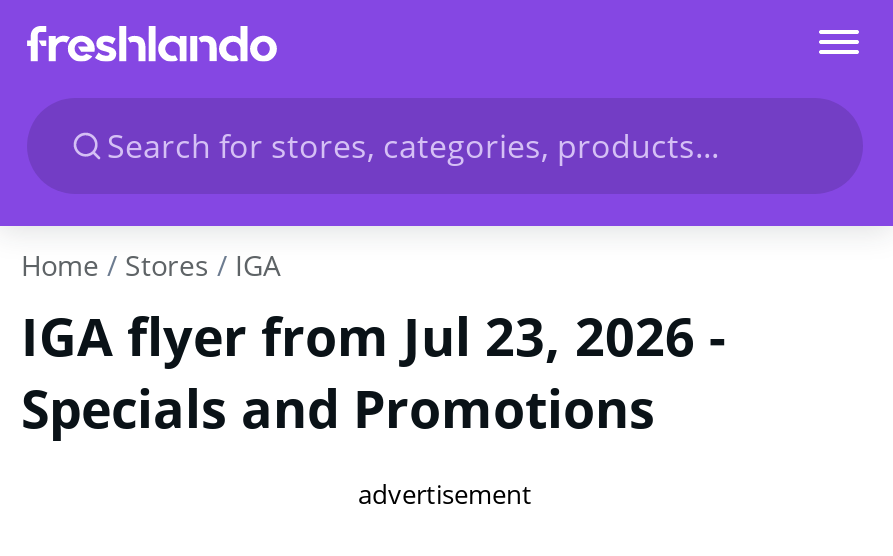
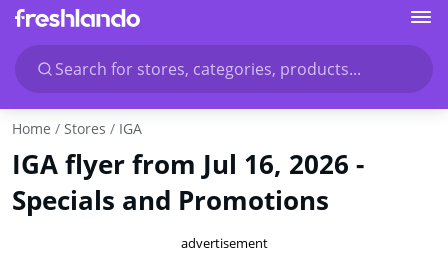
- IGA flyer from Jul 23, 2026 -
+ IGA flyer from Jul 16, 2026 -
